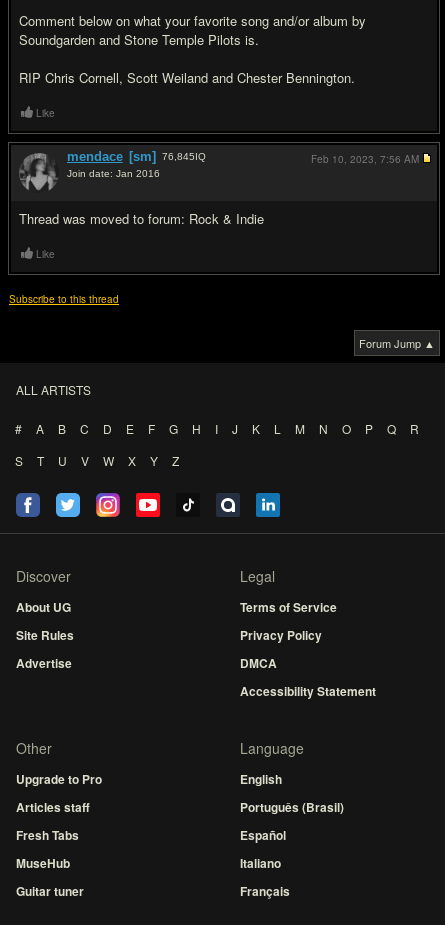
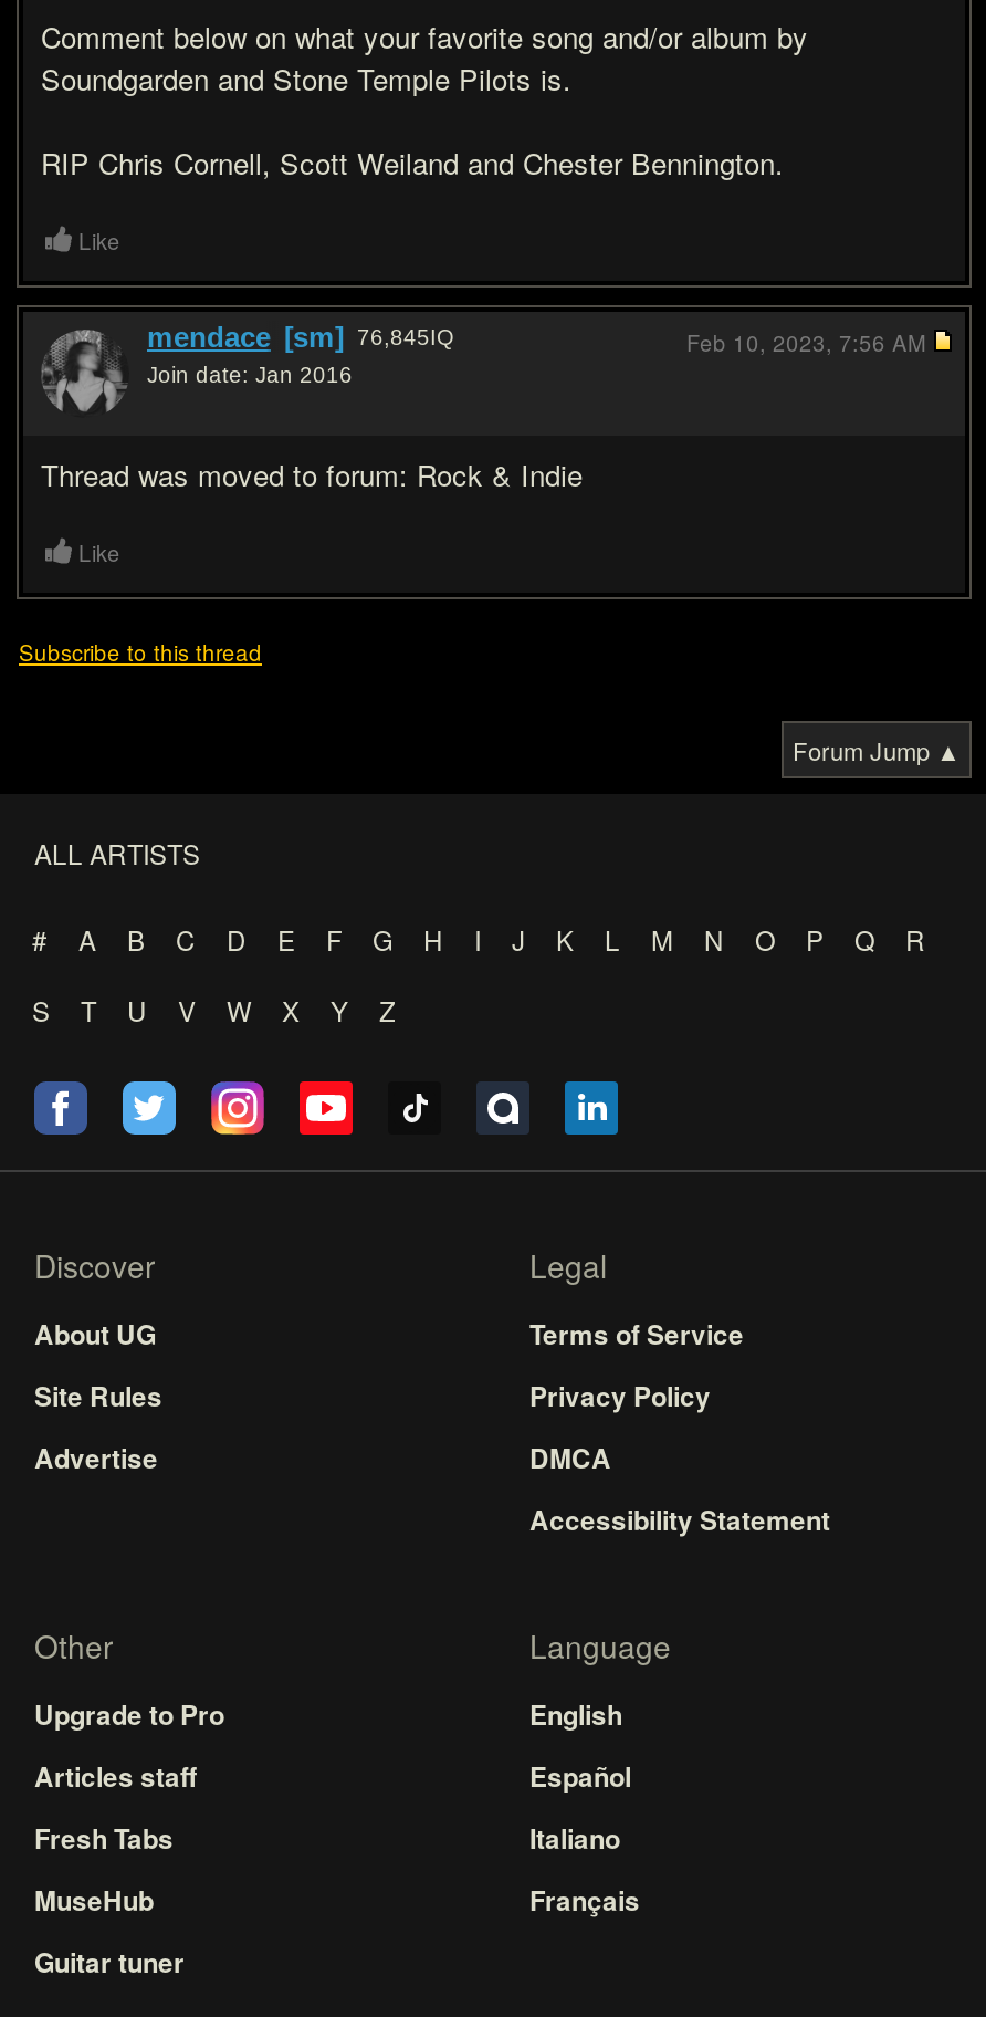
- Português (Brasil)

moved up: Español | Italiano | Français
